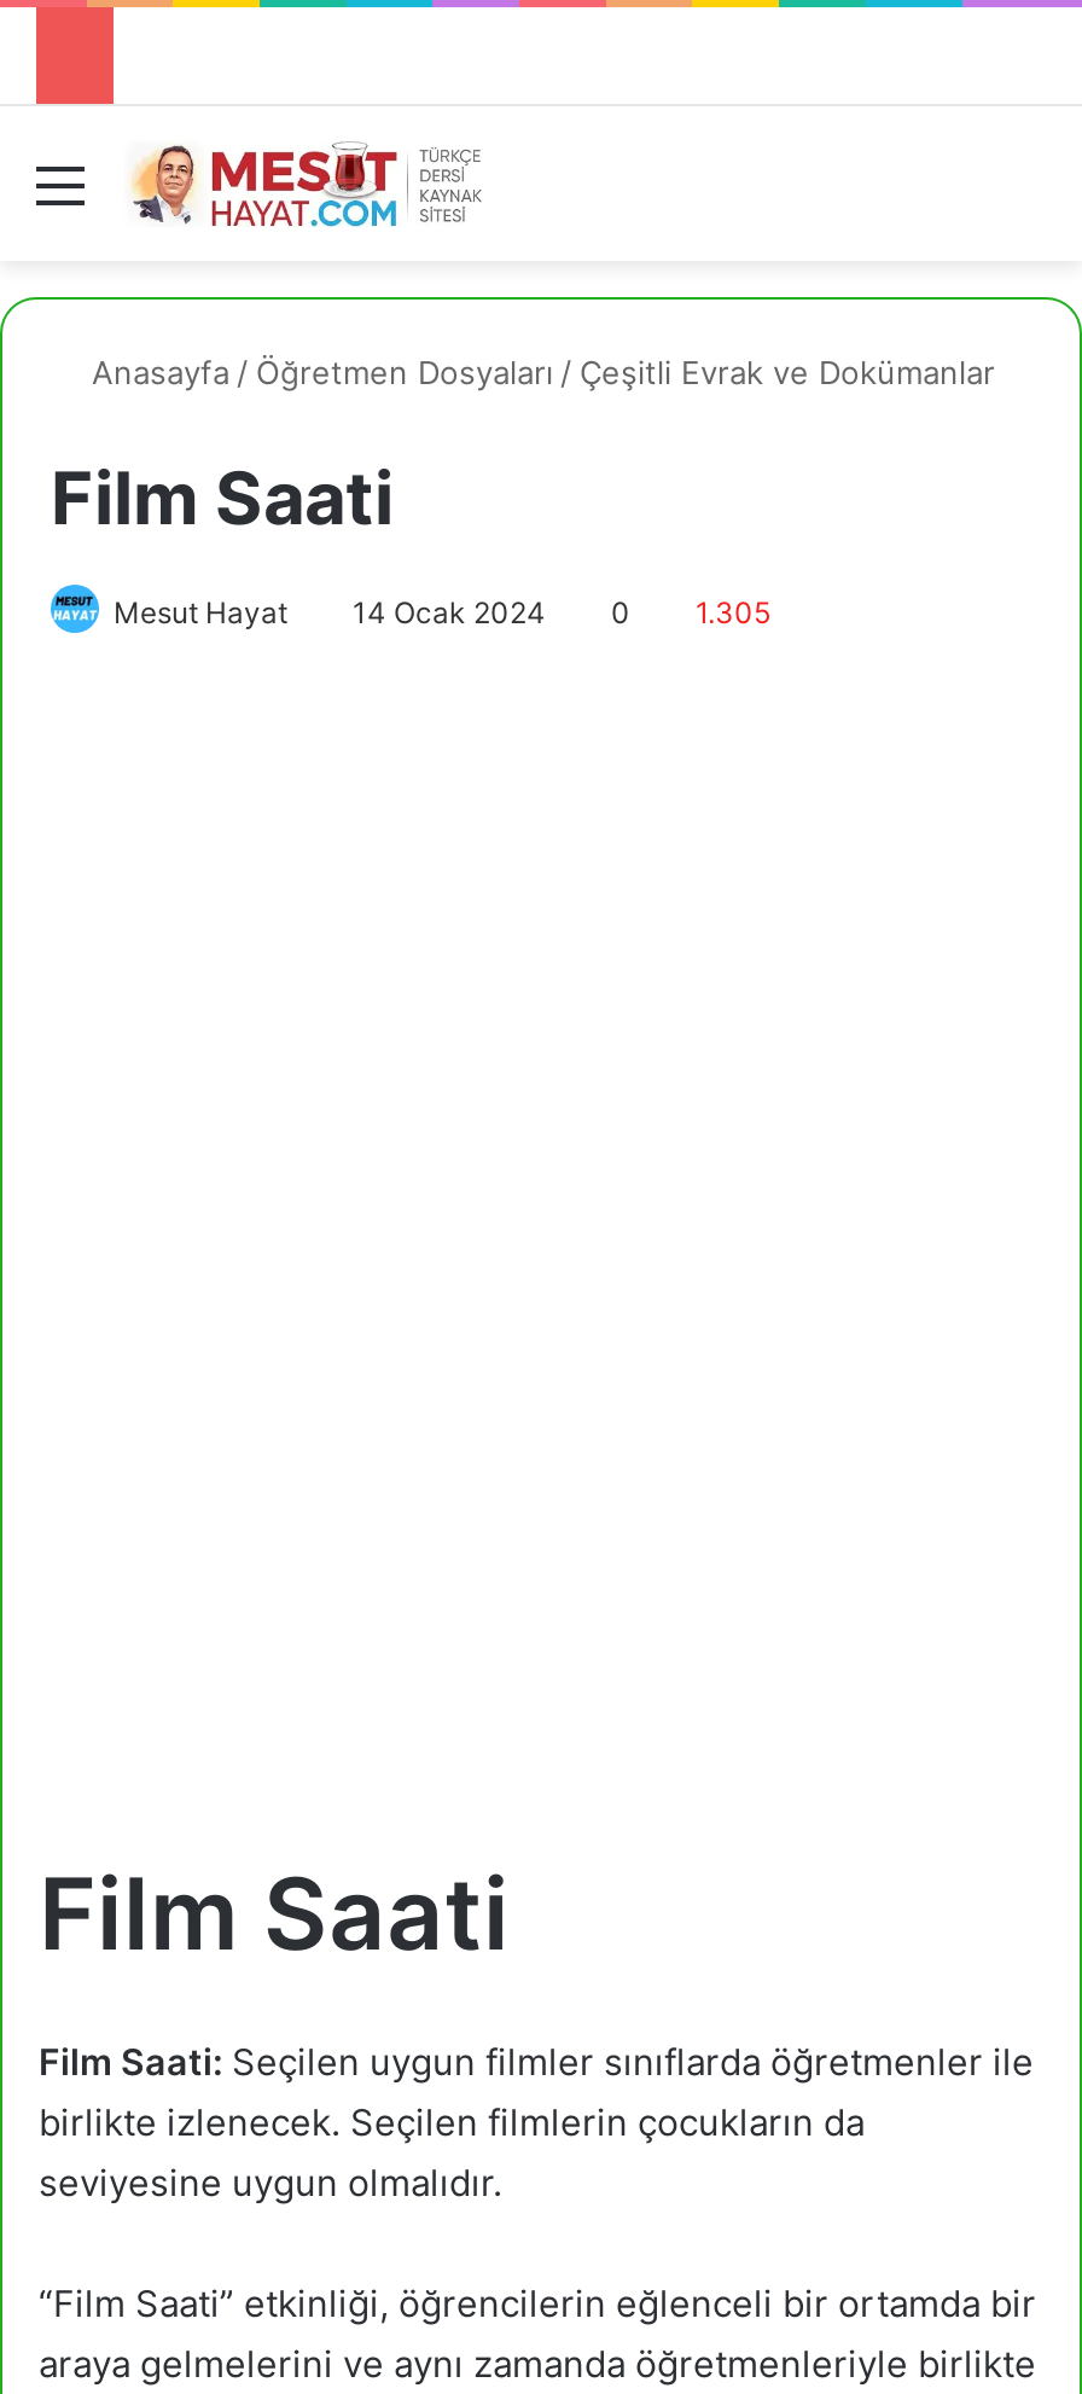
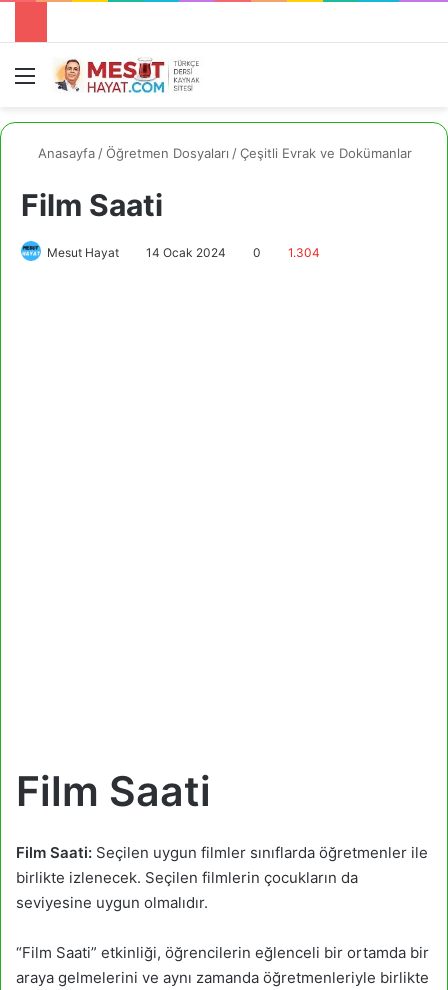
- Mesut Hayat 14 Ocak 2024 0 1.305
+ Mesut Hayat 14 Ocak 2024 0 1.304
